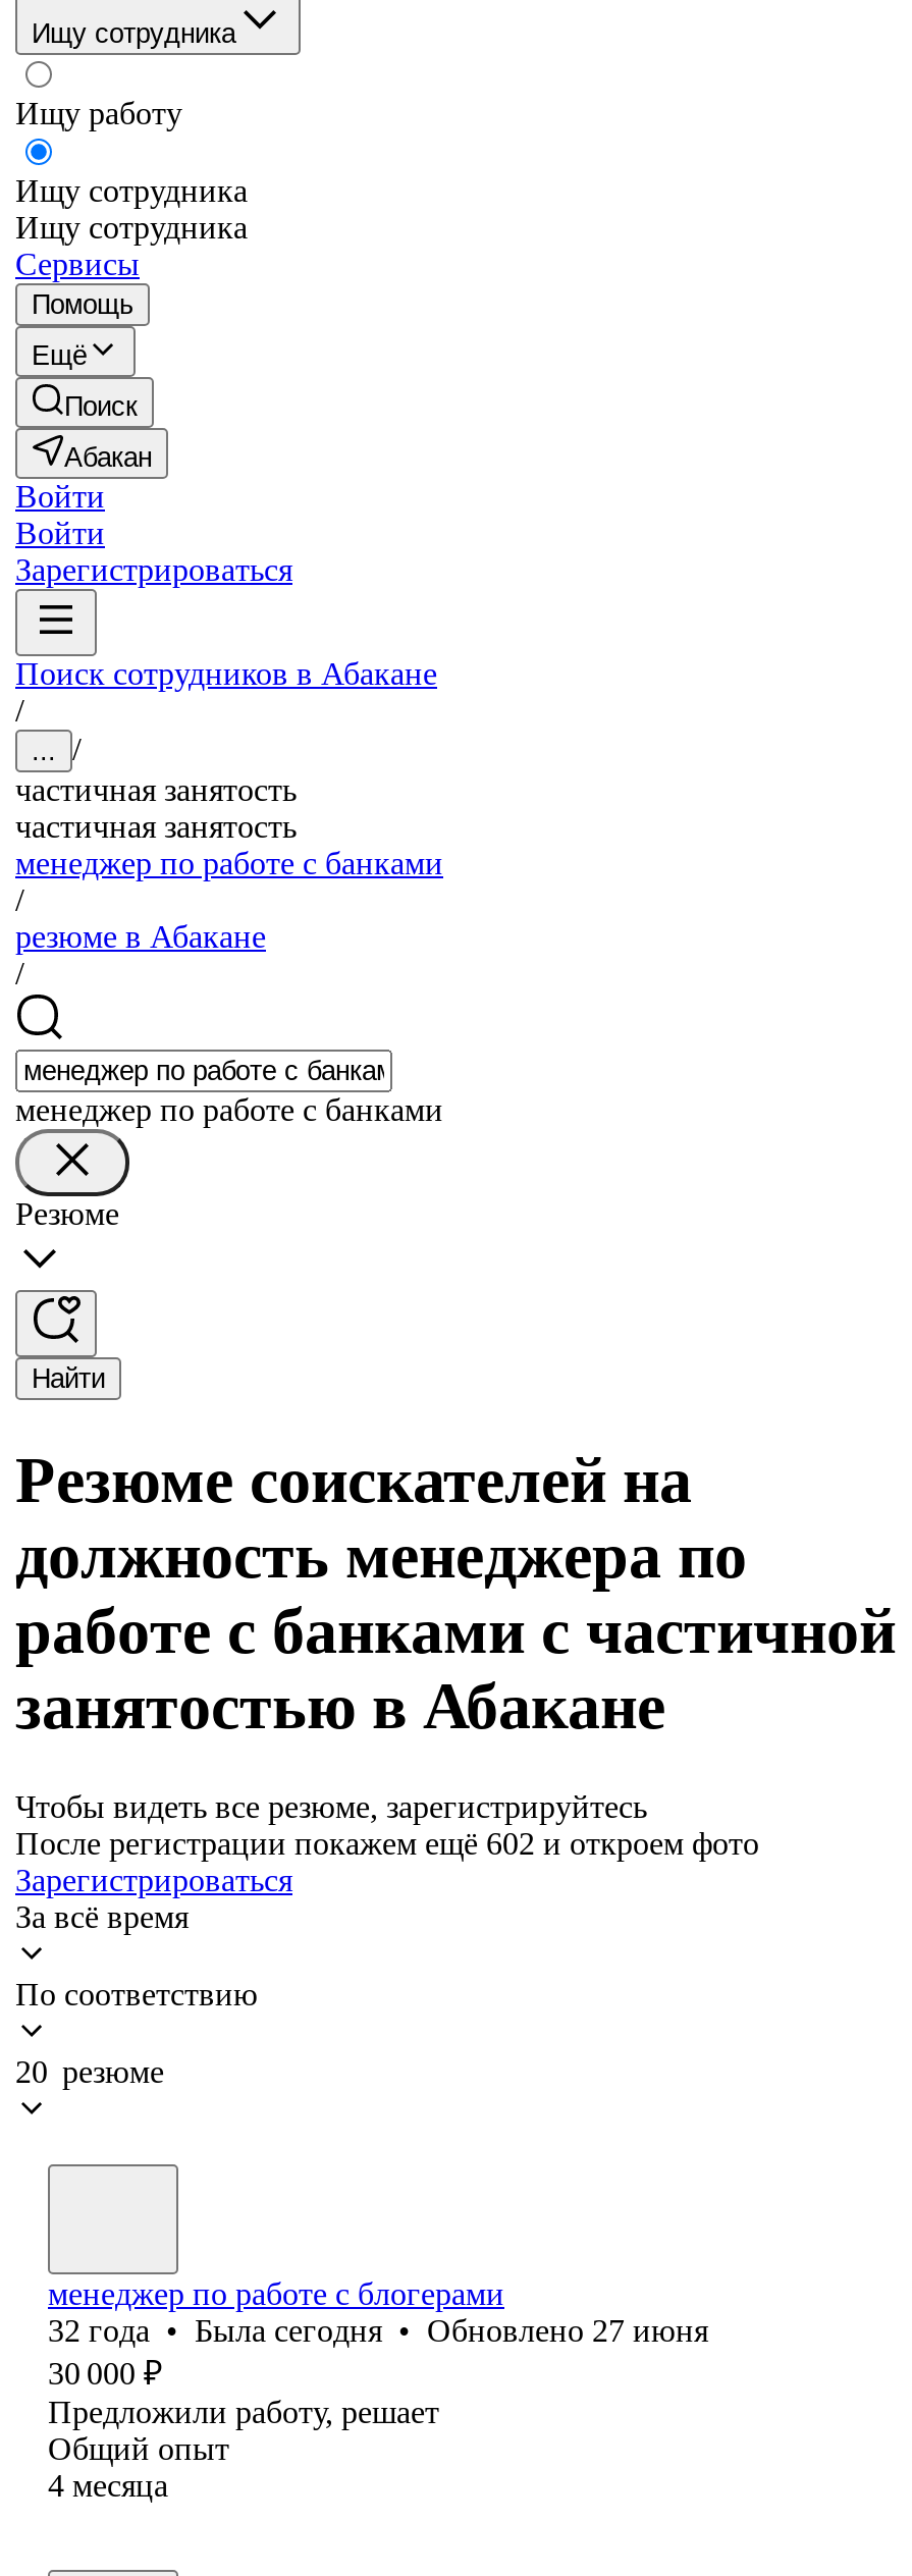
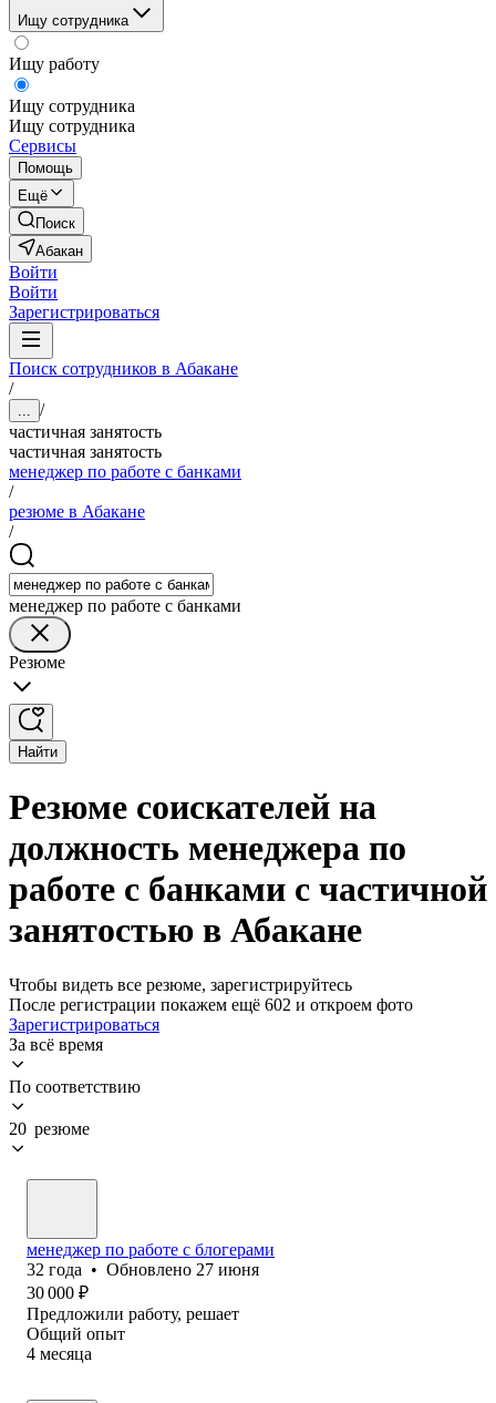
- 32 года • Была сегодня • Обновлено 27 июня
+ 32 года • Обновлено 27 июня
